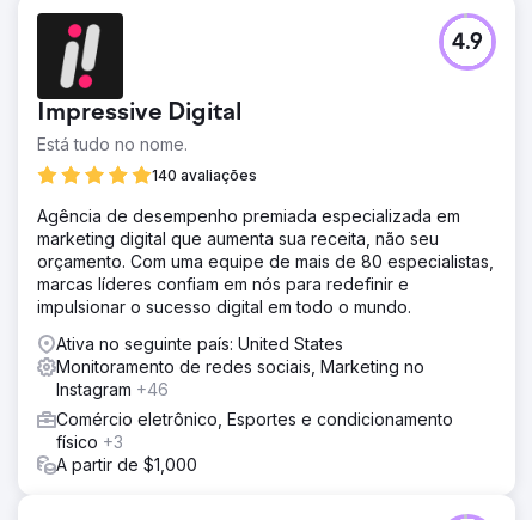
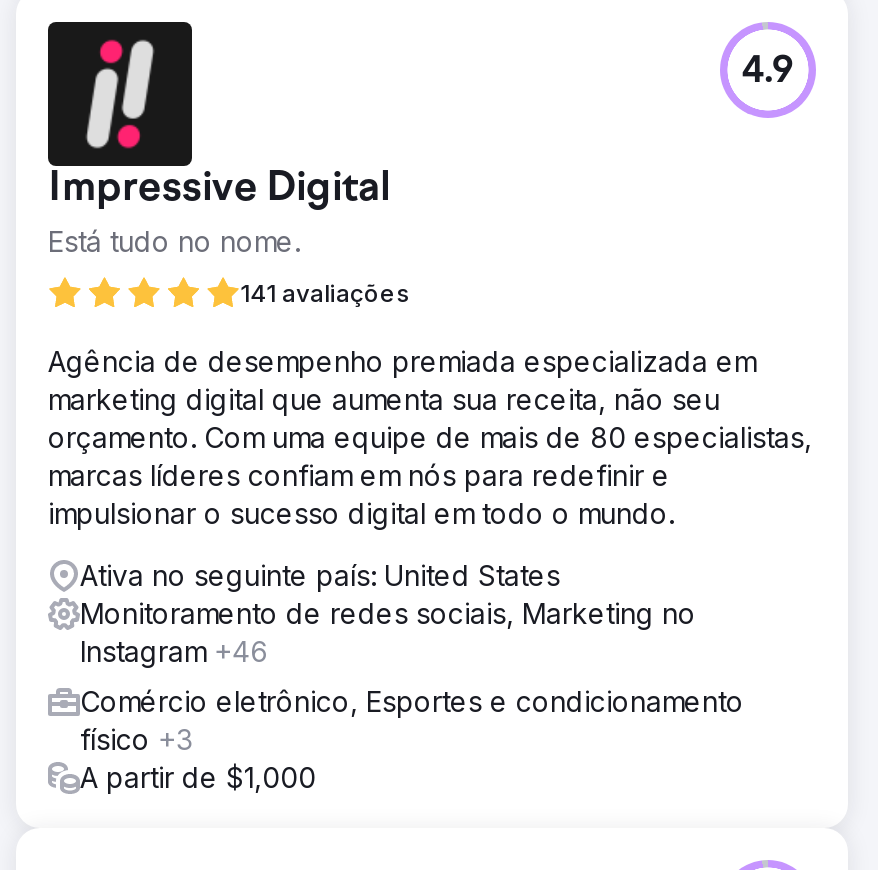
- 140 avaliações
+ 141 avaliações
